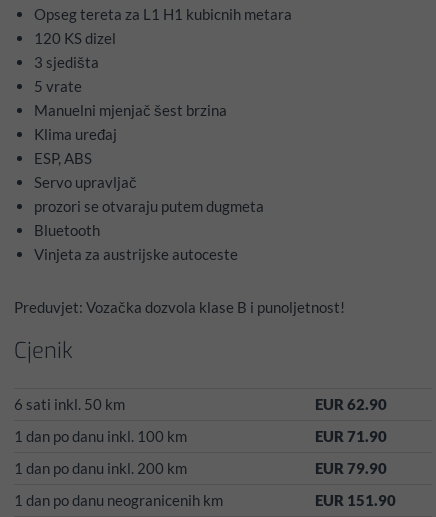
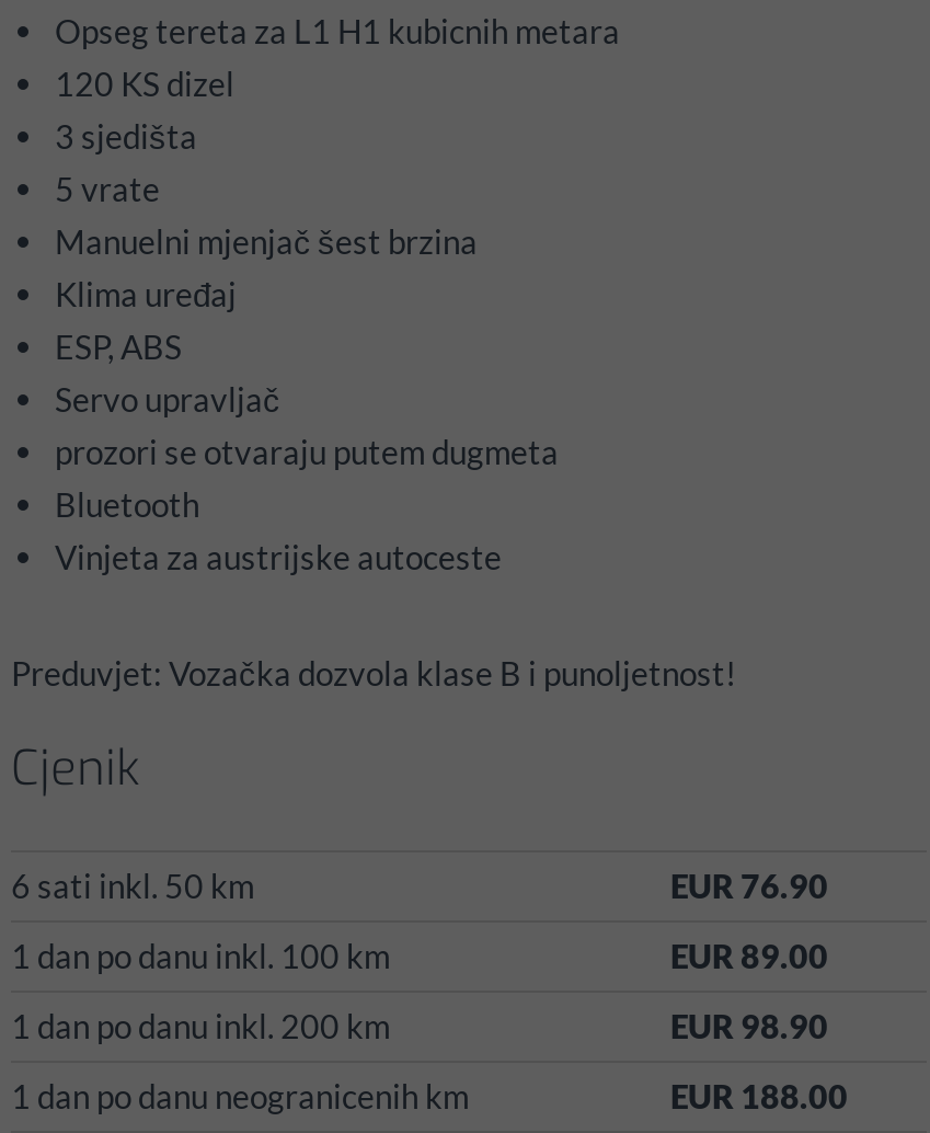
- EUR 62.90
+ EUR 76.90

- EUR 71.90
+ EUR 89.00

- EUR 79.90
+ EUR 98.90

- EUR 151.90
+ EUR 188.00
